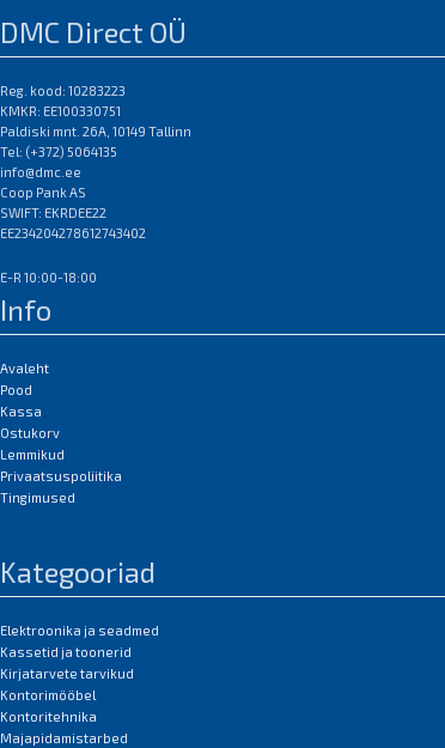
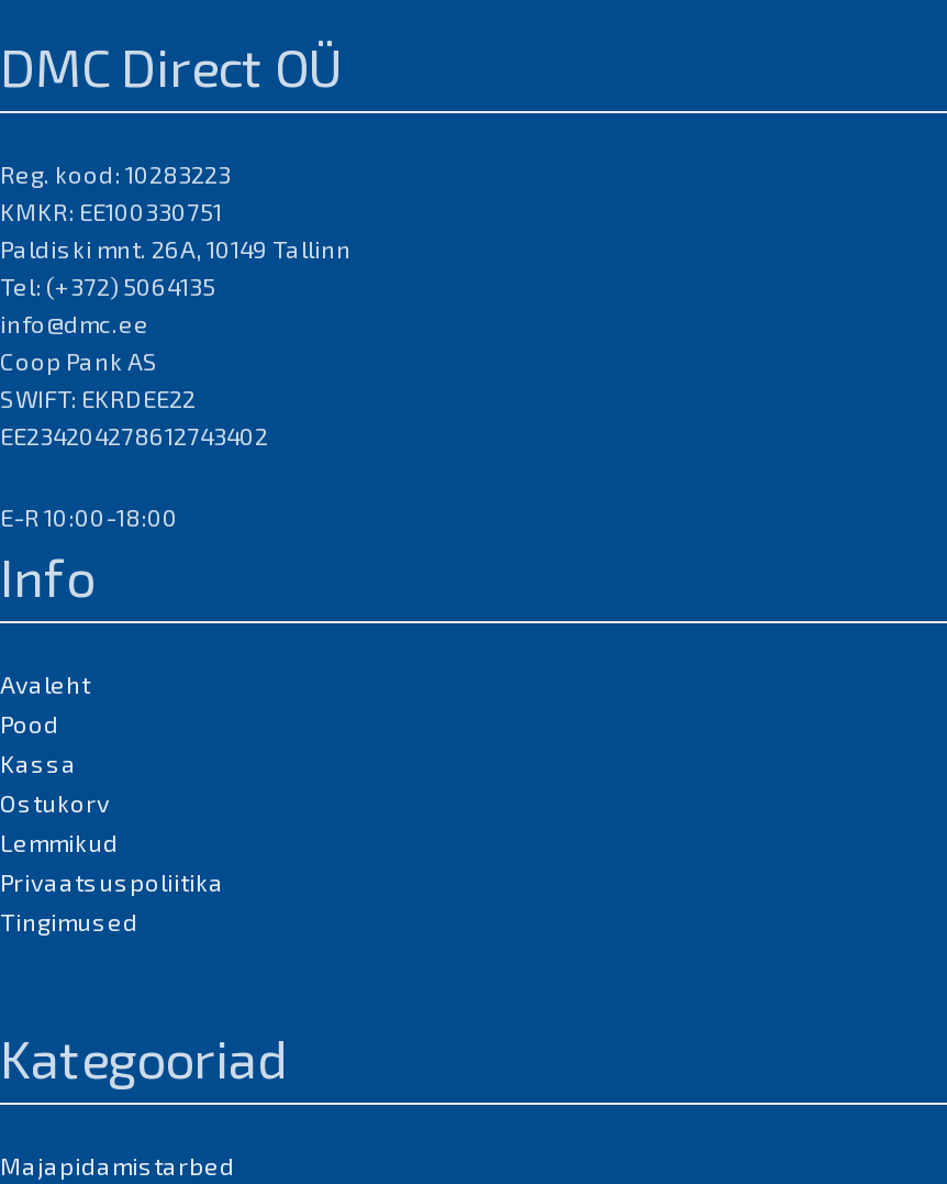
- Elektroonika ja seadmed
- Kassetid ja toonerid
- Kirjatarvete tarvikud
- Kontorimööbel
- Kontoritehnika
